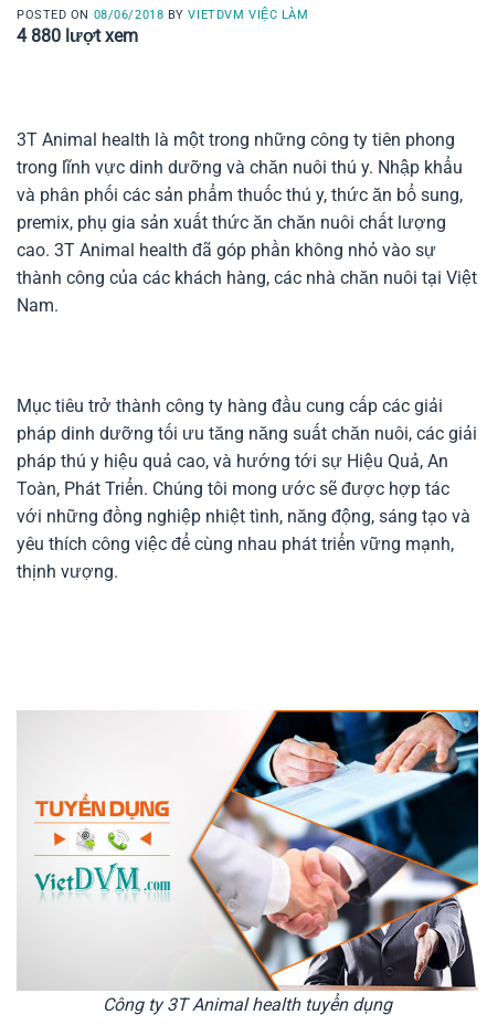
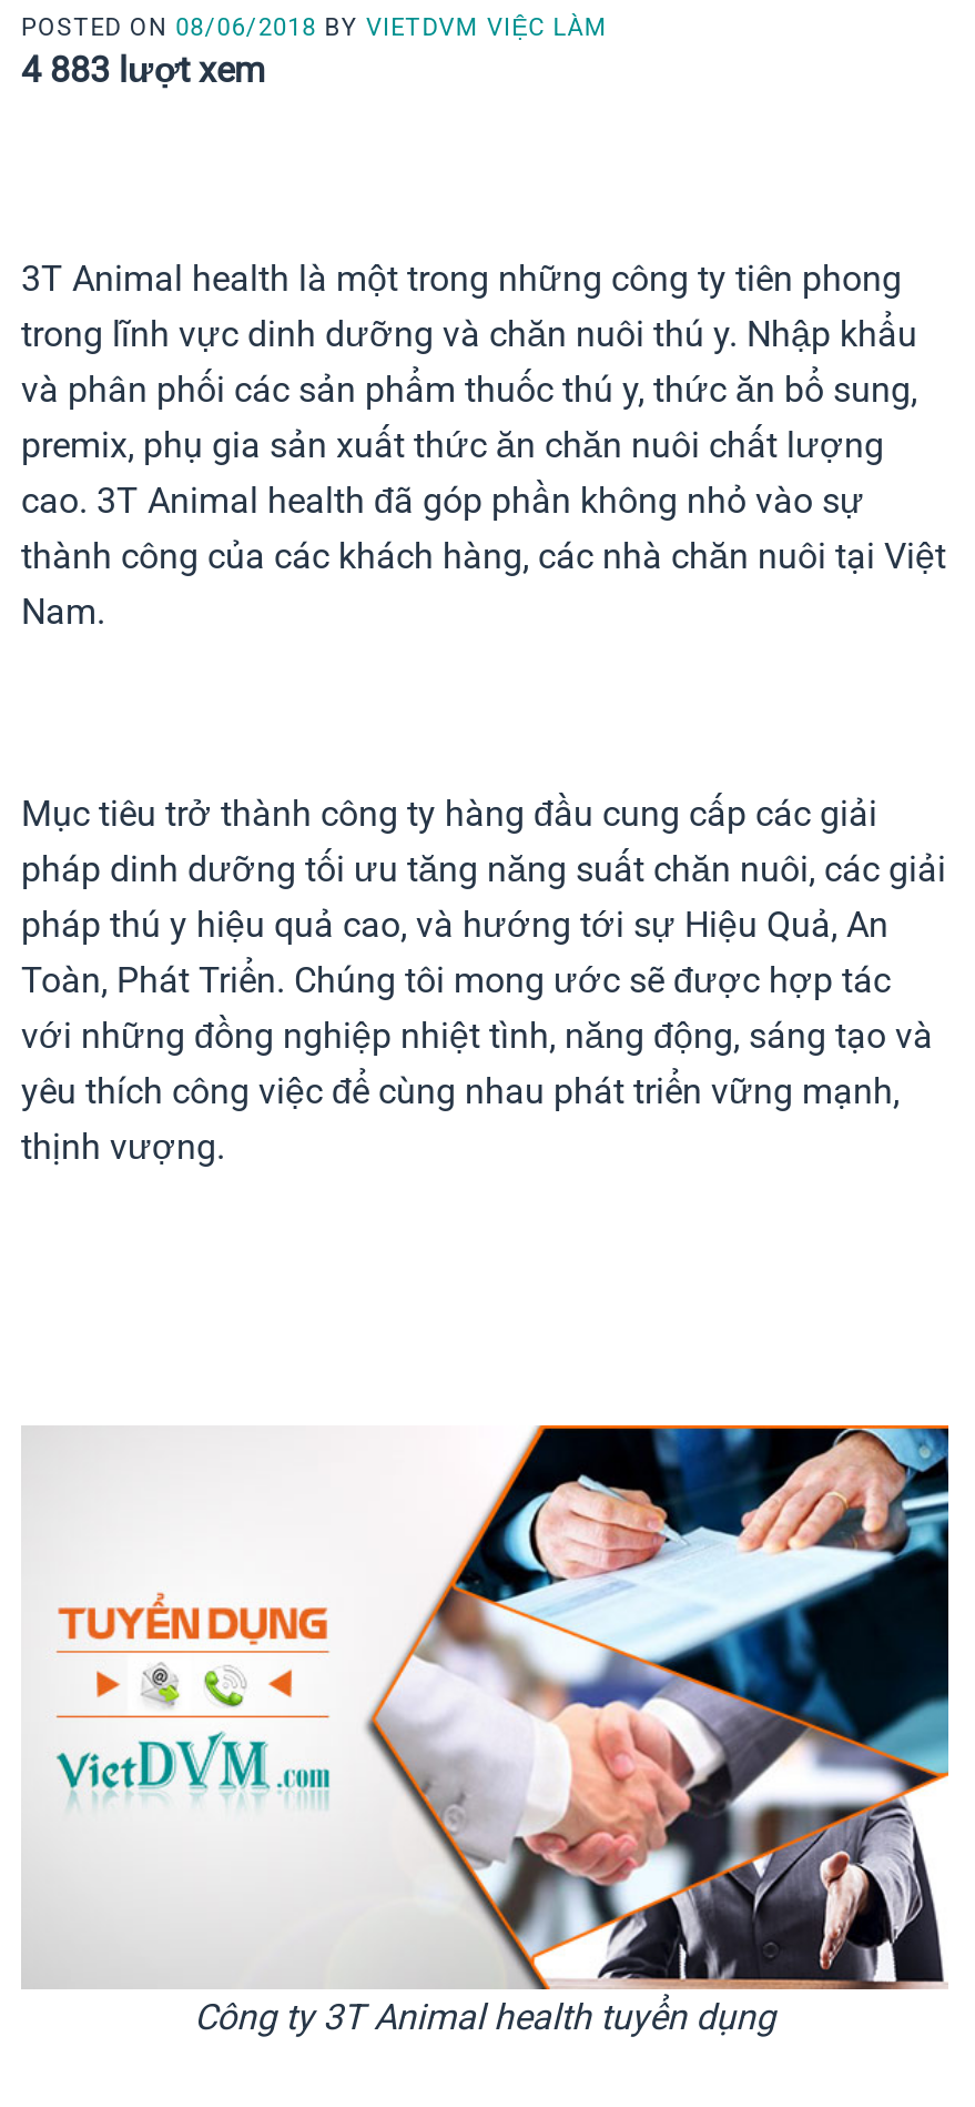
- 4 880 lượt xem
+ 4 883 lượt xem
